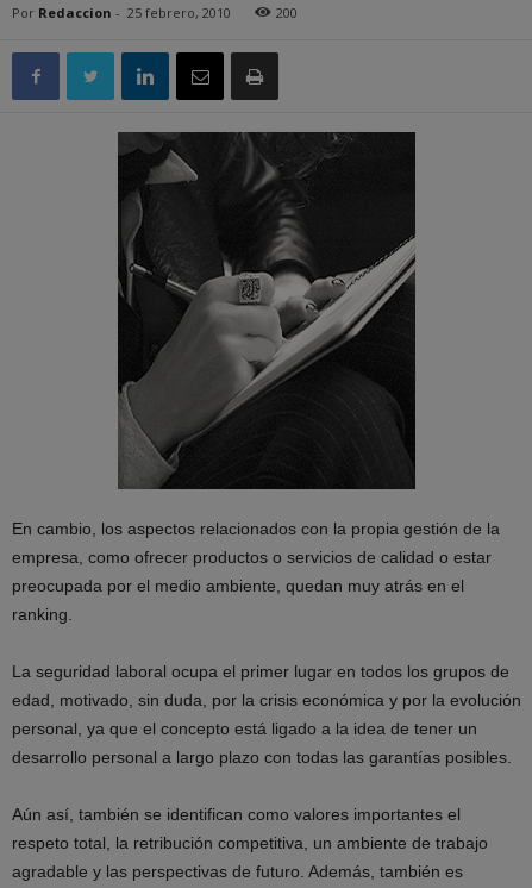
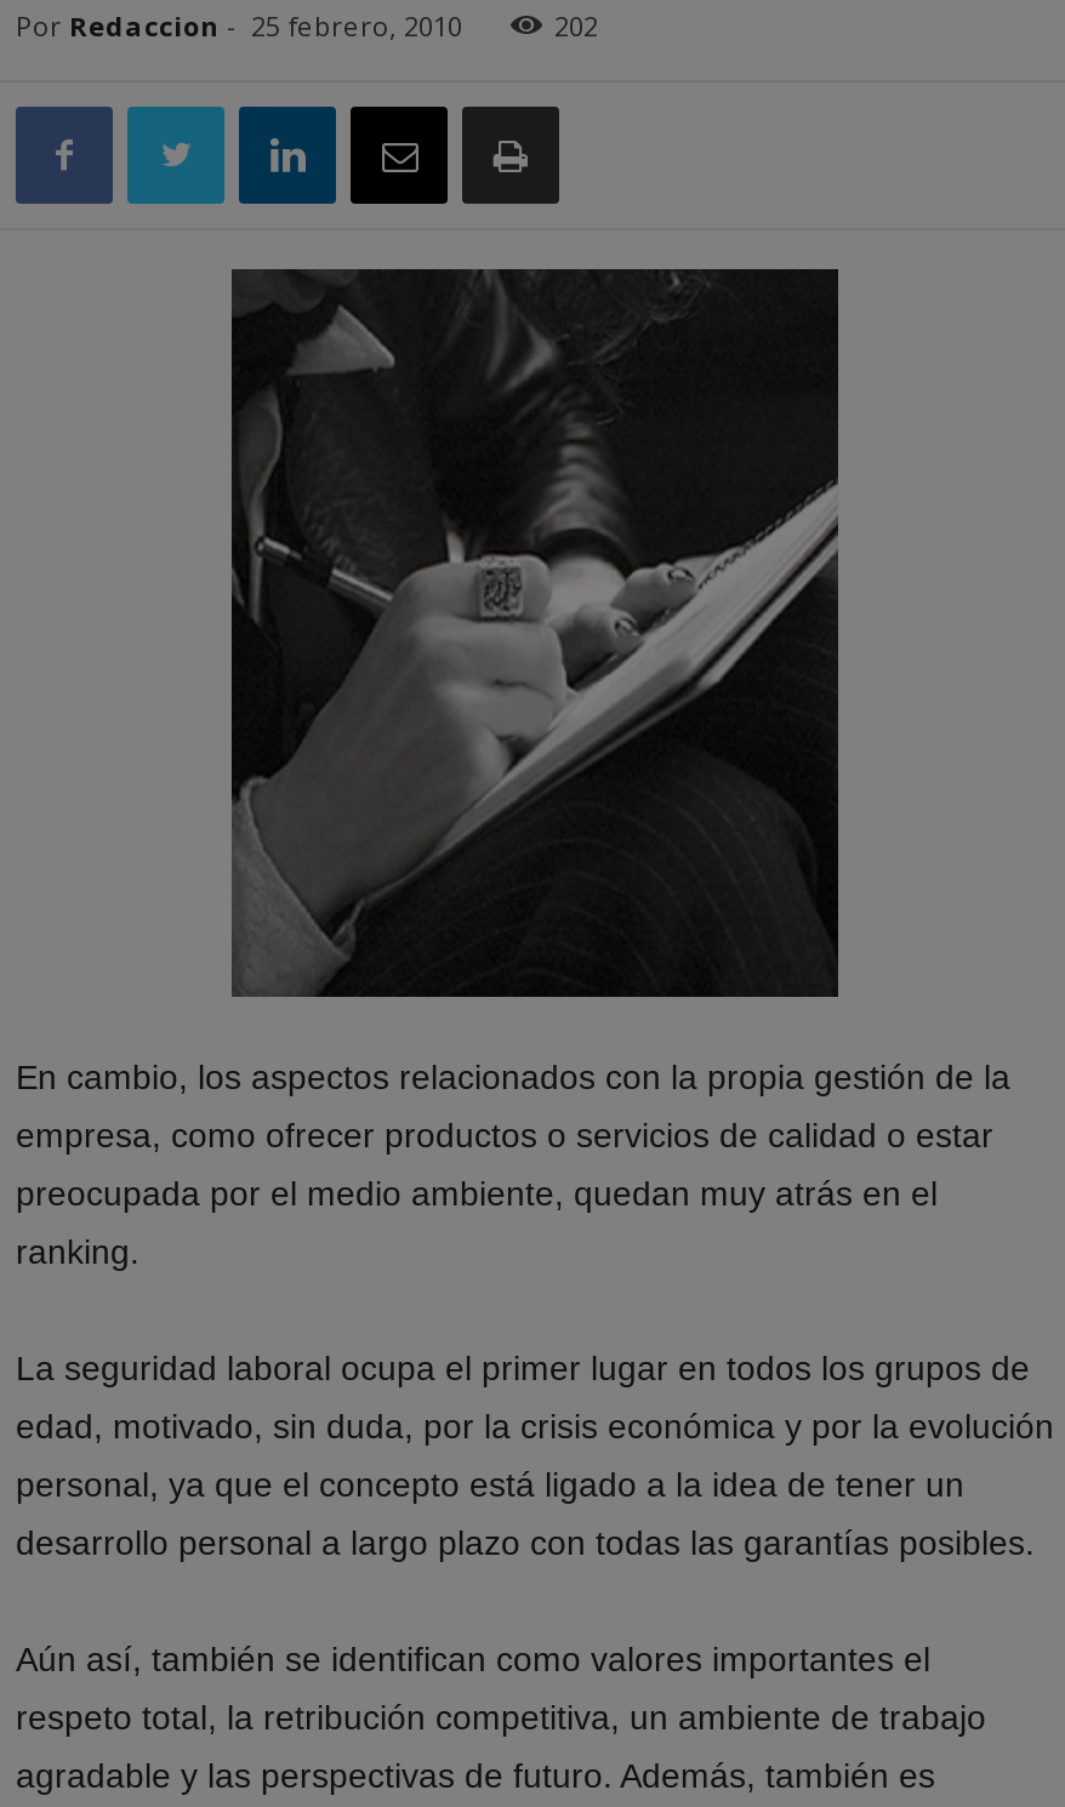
- 200
+ 202
